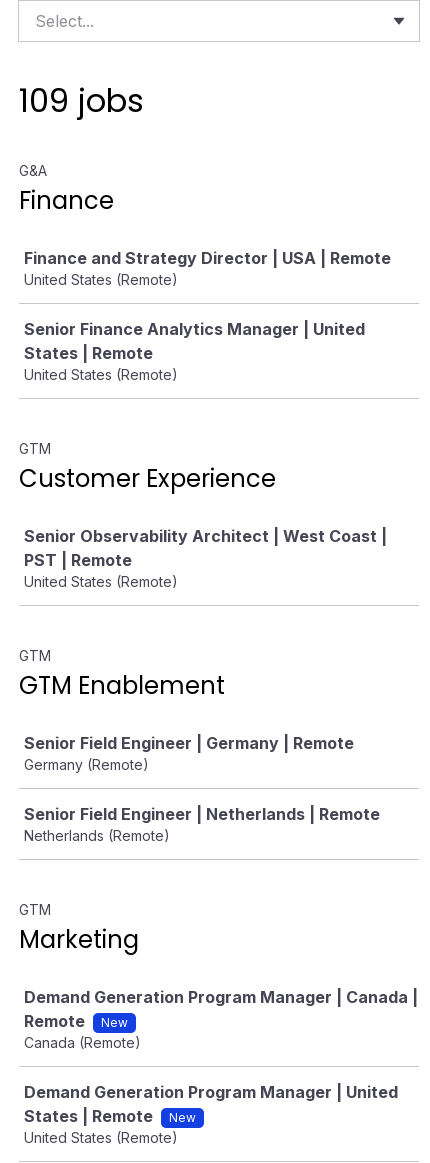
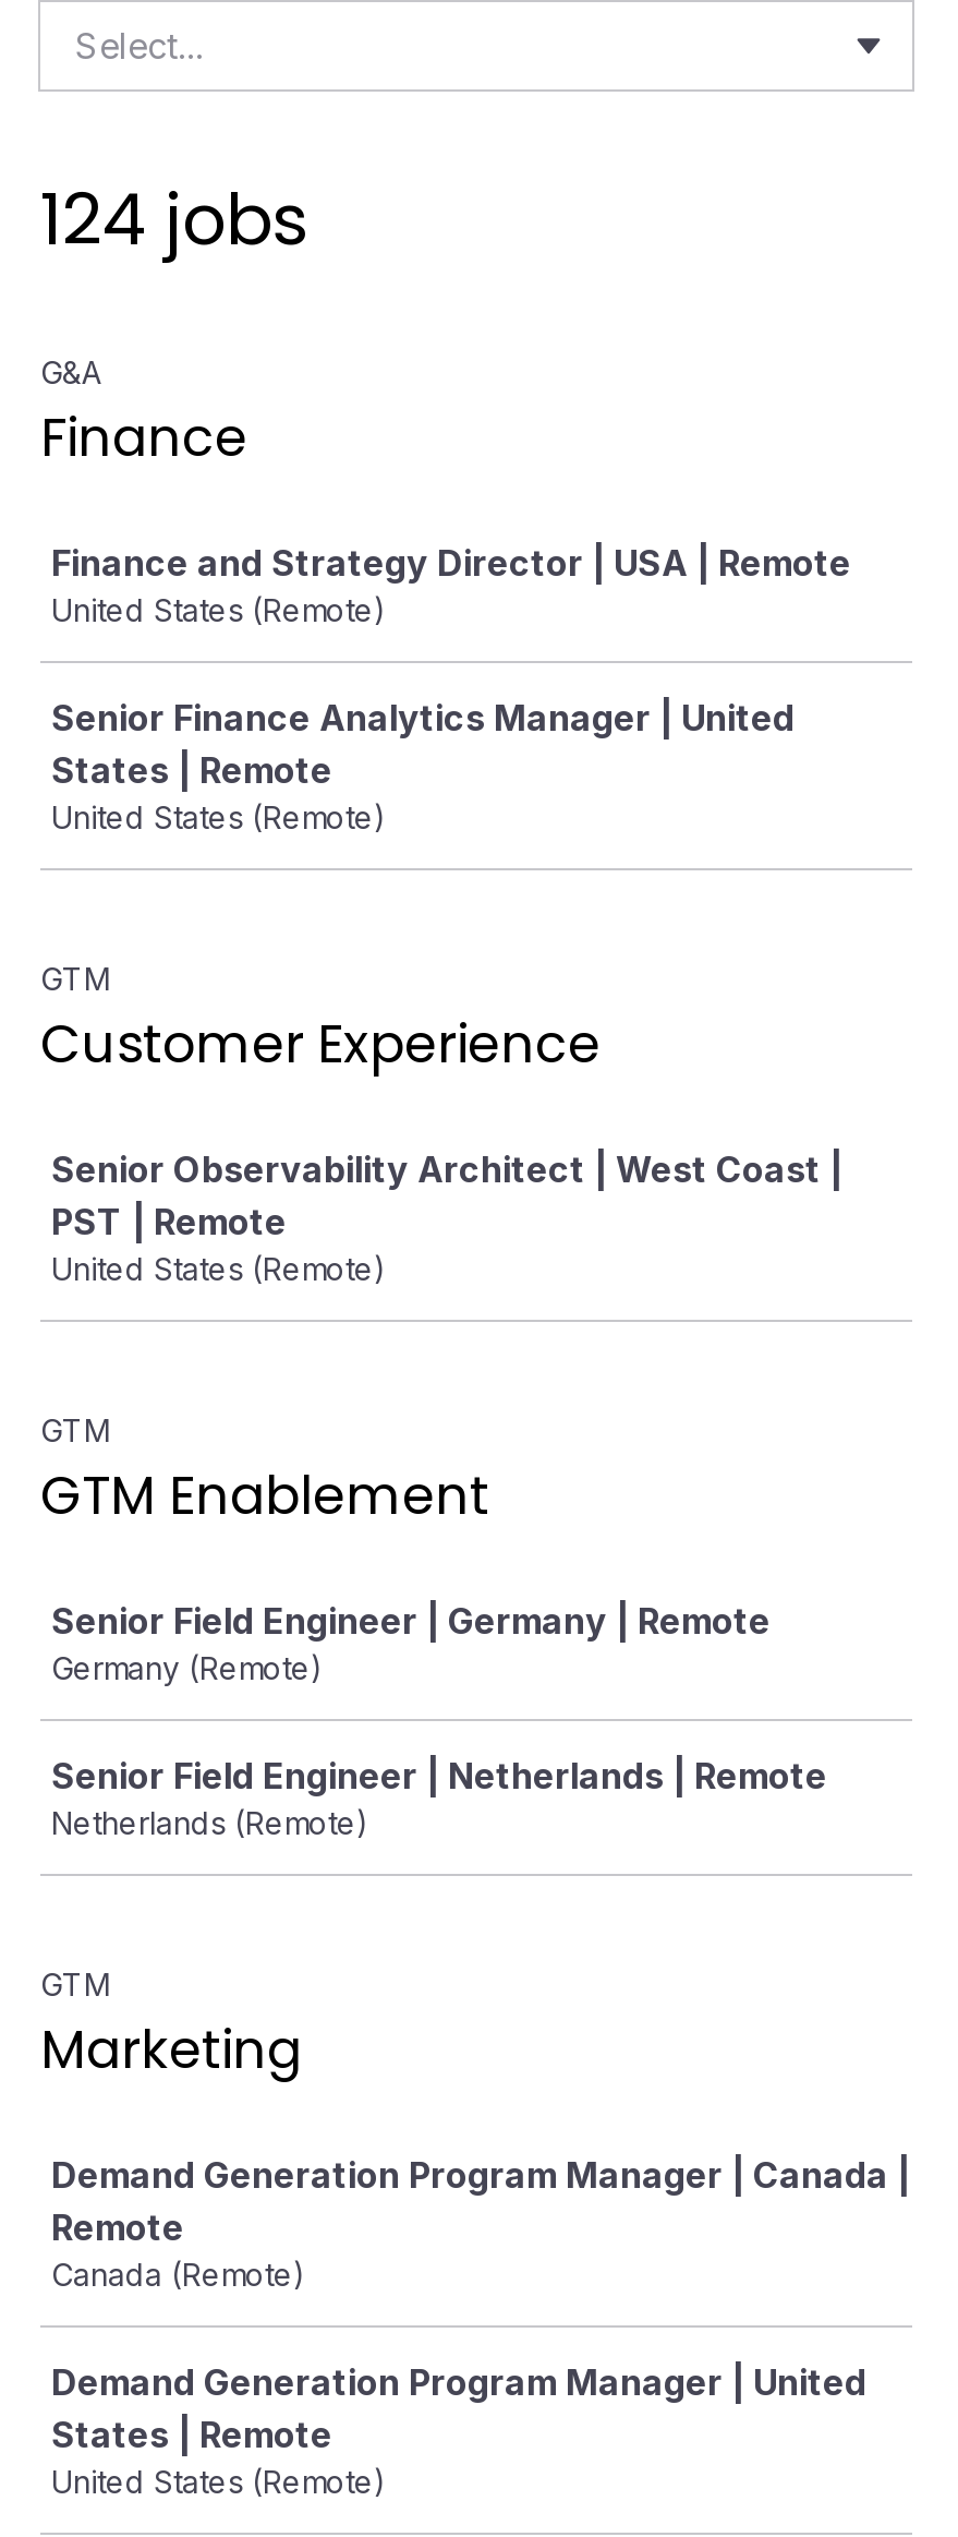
- 109 jobs
+ 124 jobs

- New

- New
